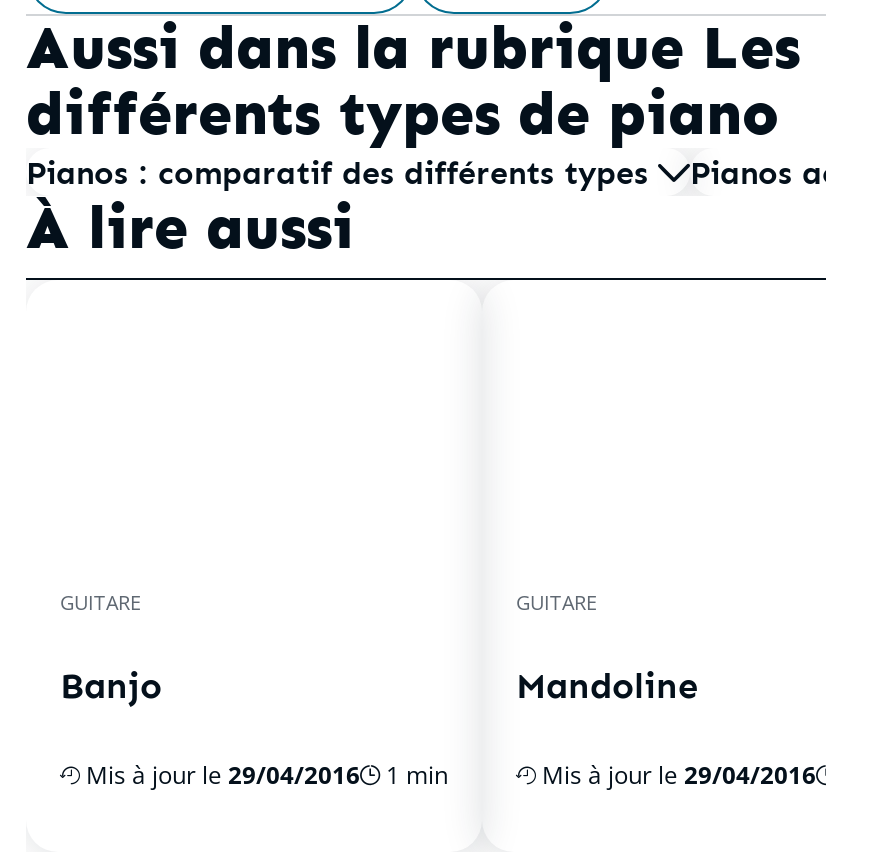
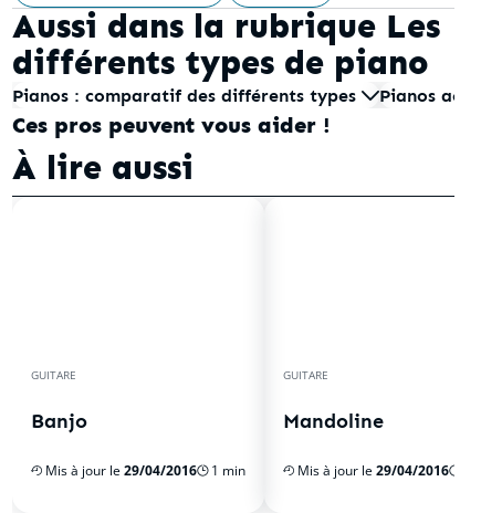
+ Ces pros peuvent vous aider !
